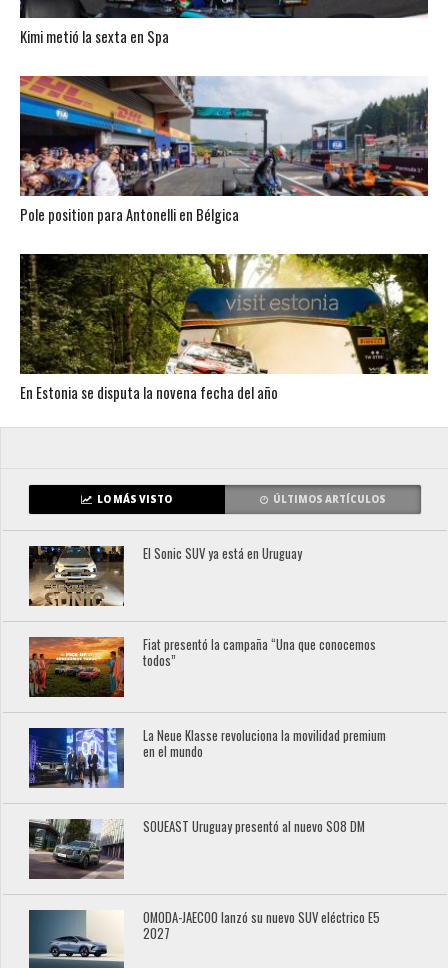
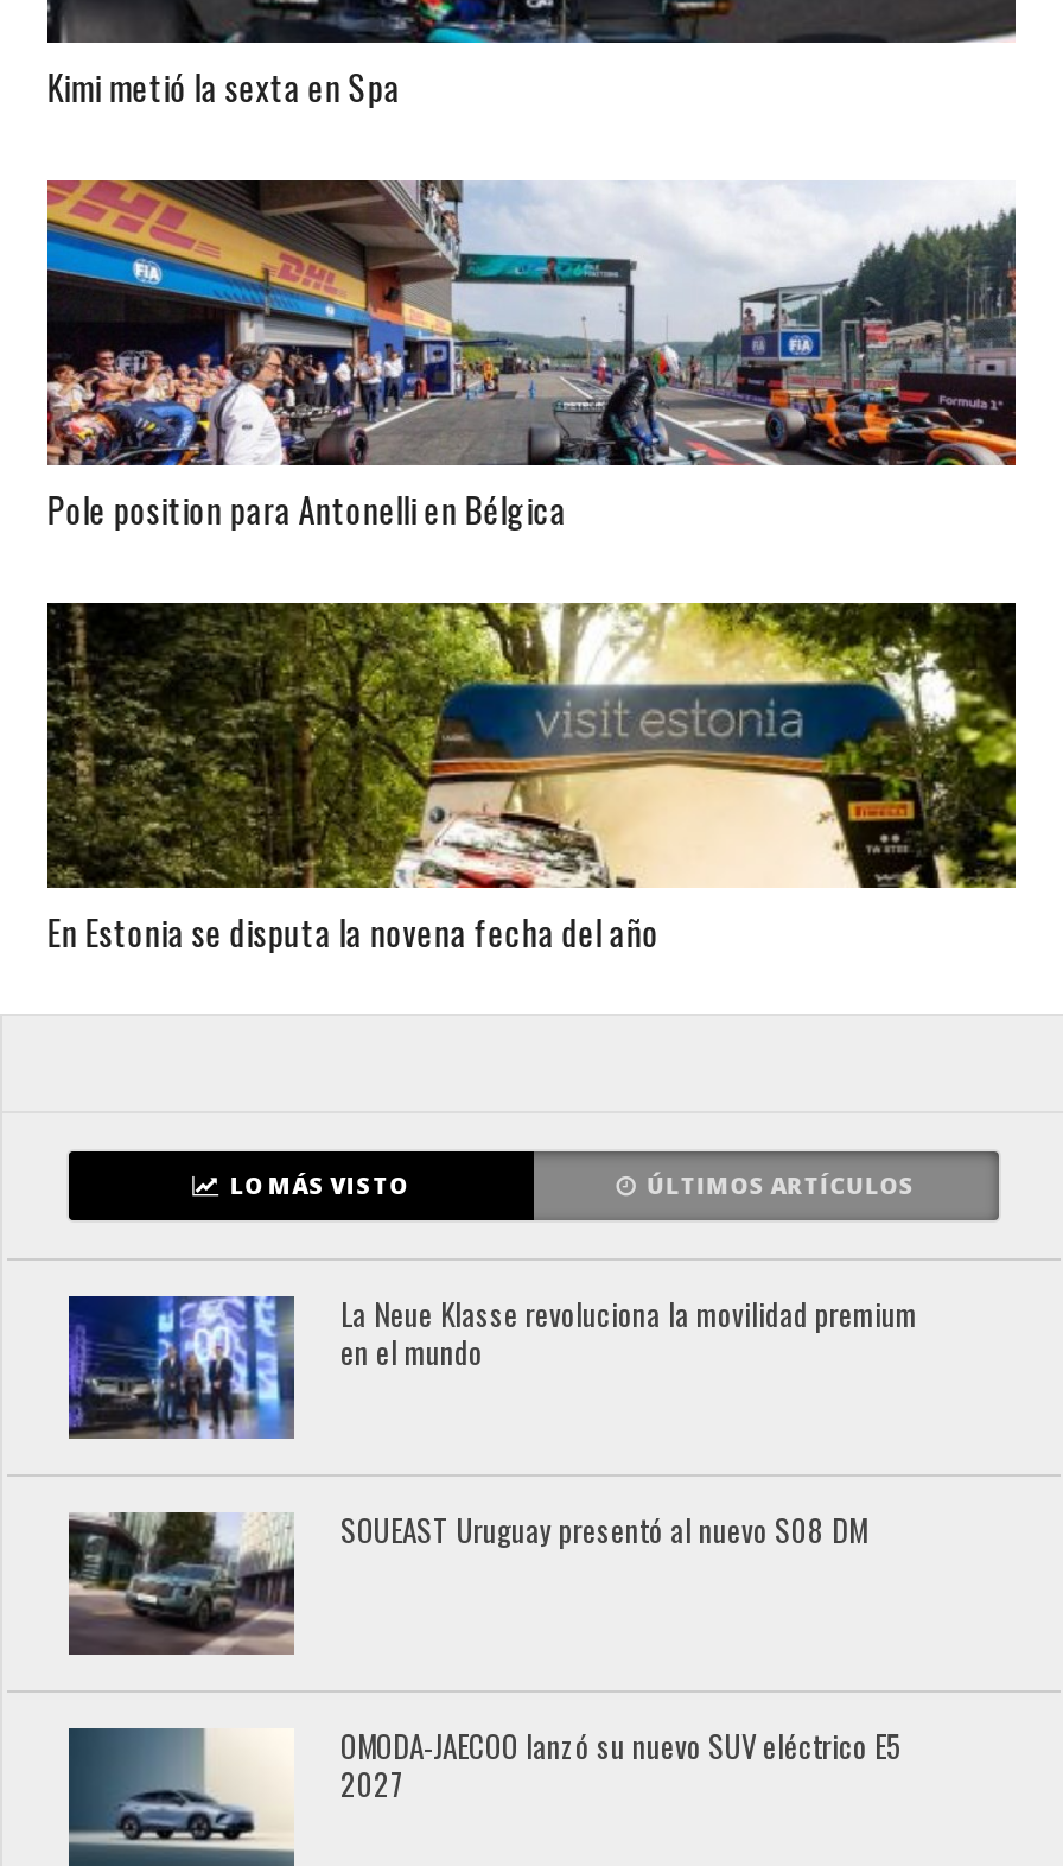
- [image]
- El Sonic SUV ya está en Uruguay

- [image]
- Fiat presentó la campaña “Una que conocemos
- todos”
